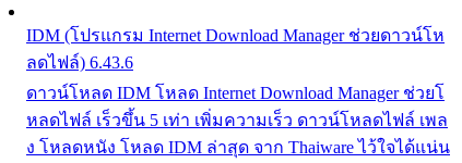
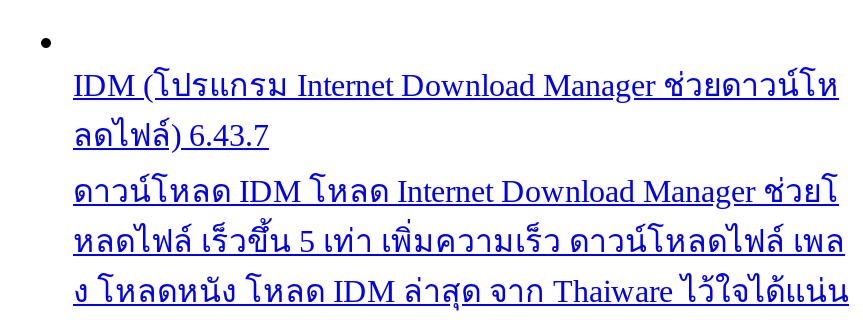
- ลดไฟล์) 6.43.6
+ ลดไฟล์) 6.43.7
